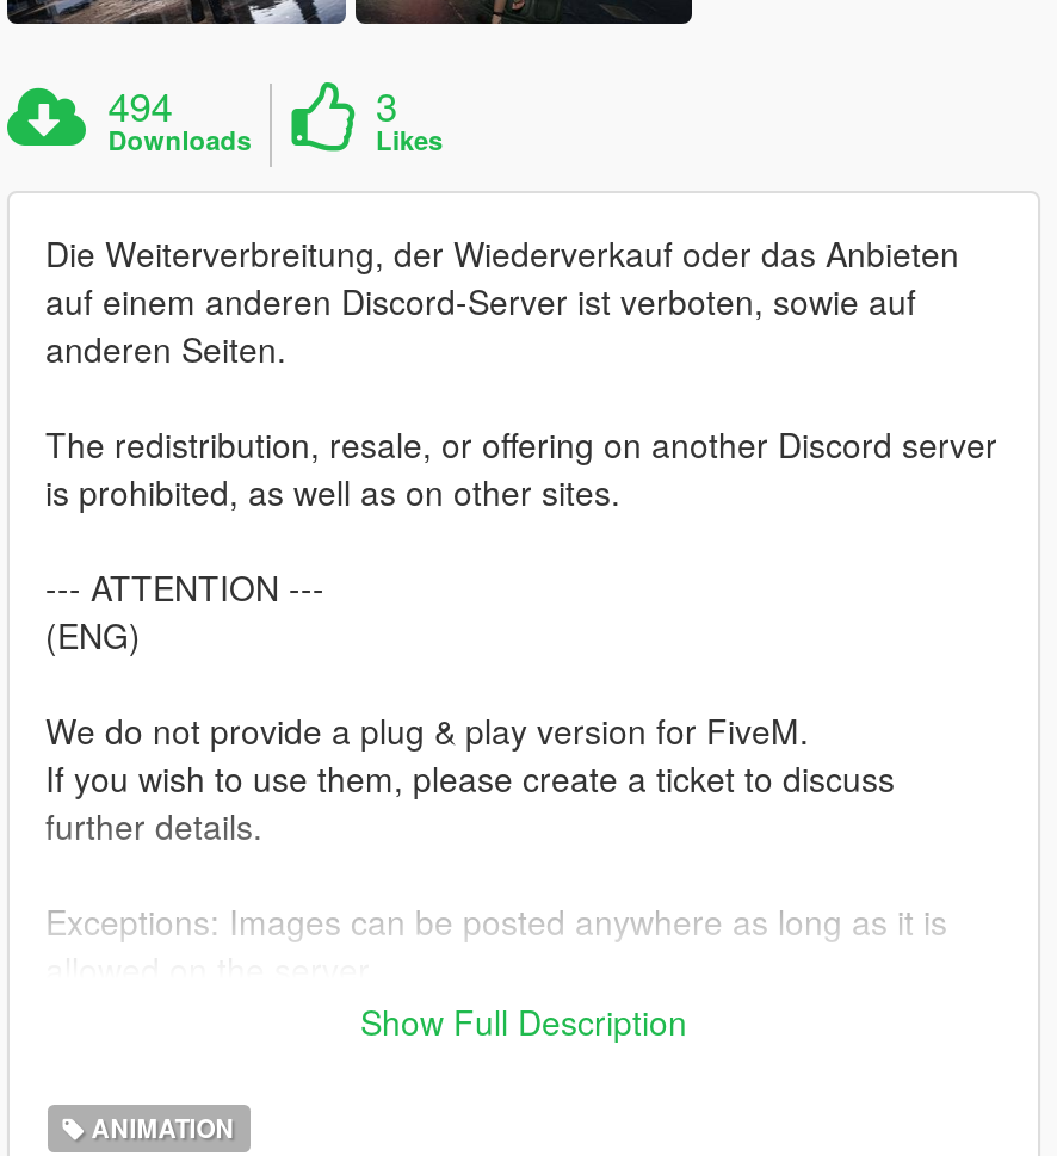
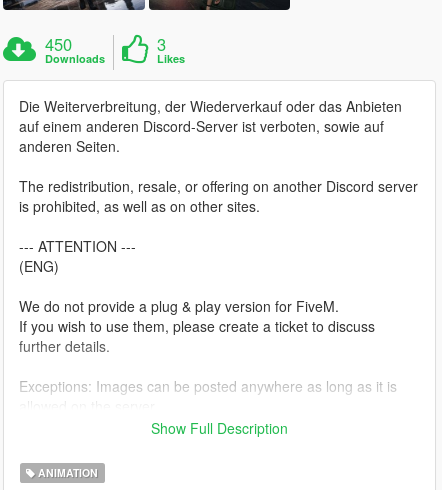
- 494
+ 450
